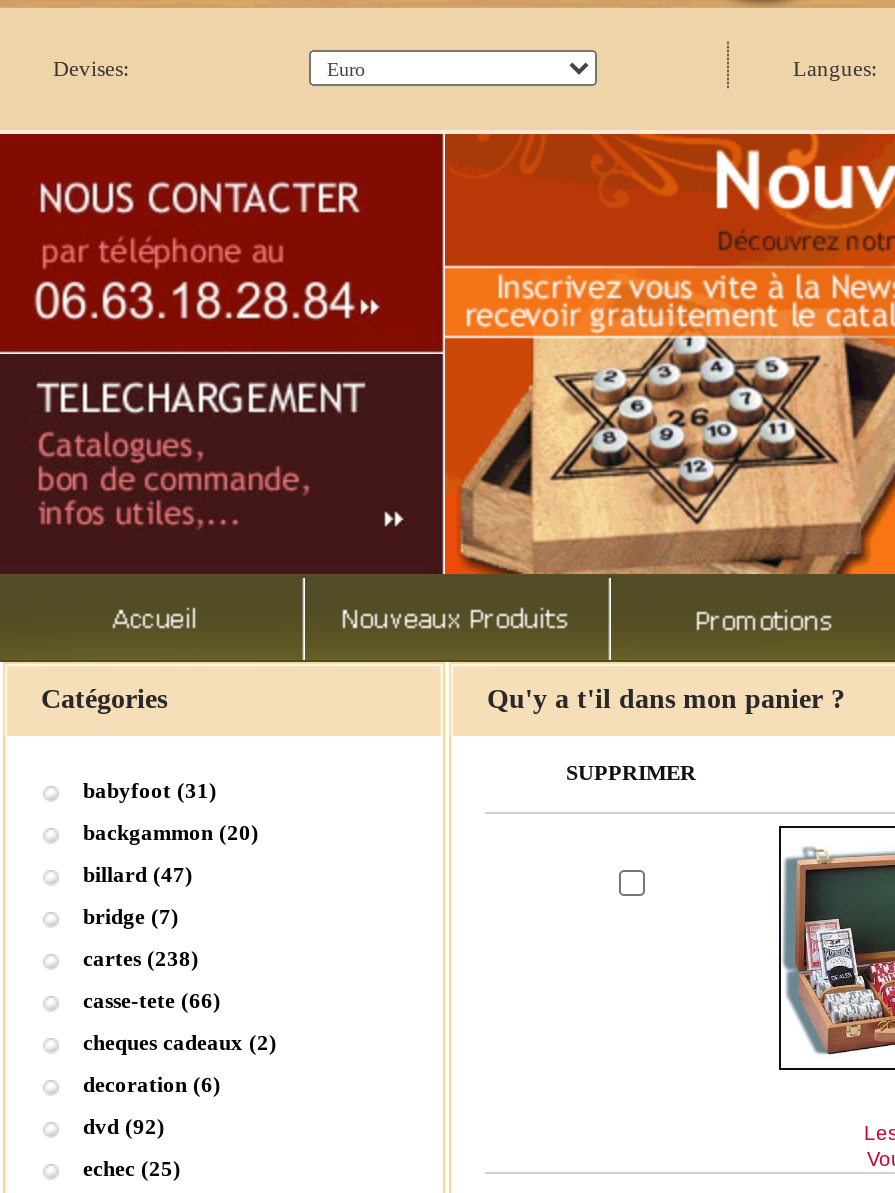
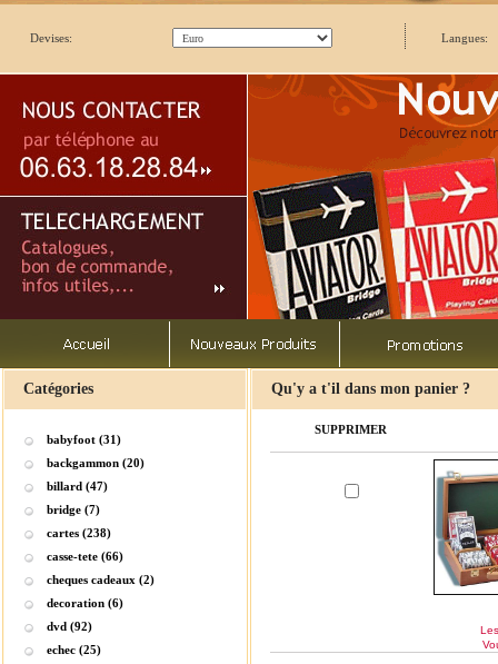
- [image]
+ [image]
